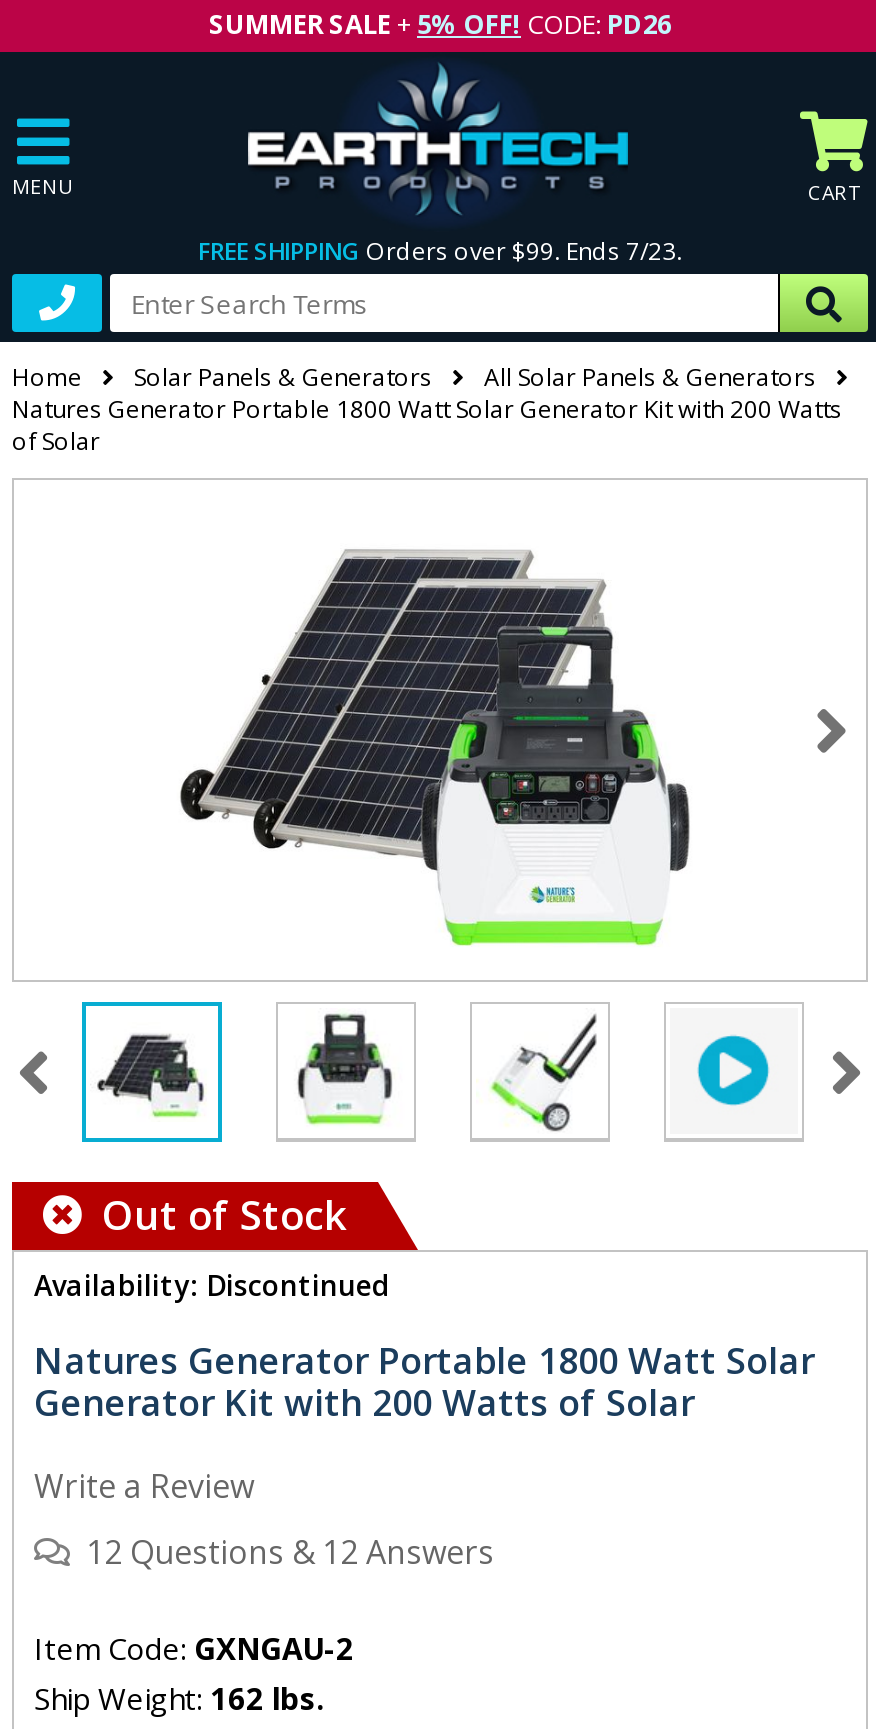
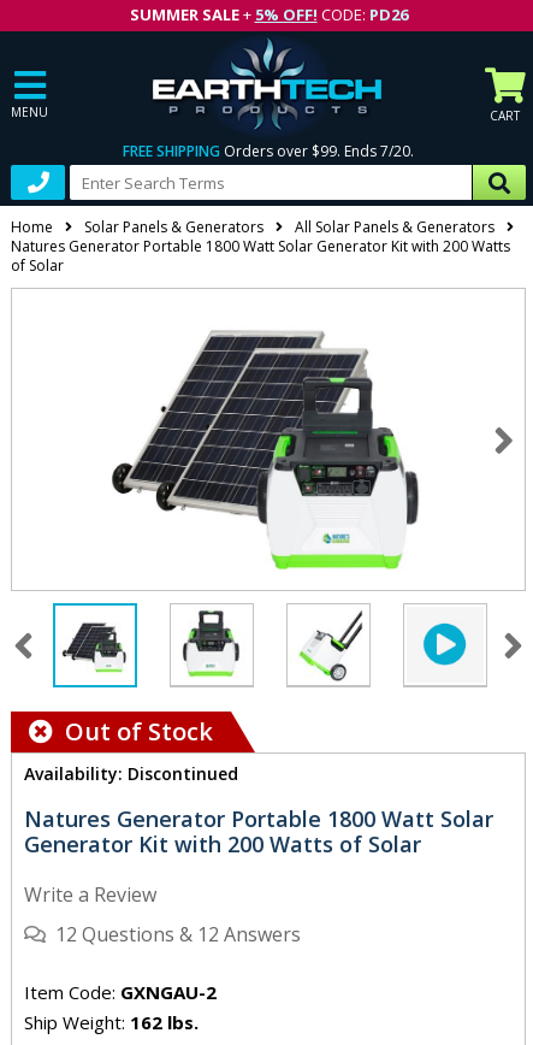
- FREE SHIPPING Orders over $99. Ends 7/23.
+ FREE SHIPPING Orders over $99. Ends 7/20.
